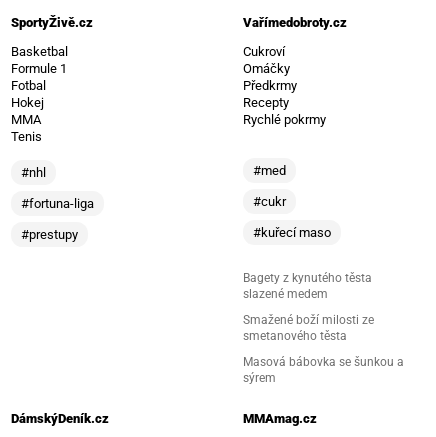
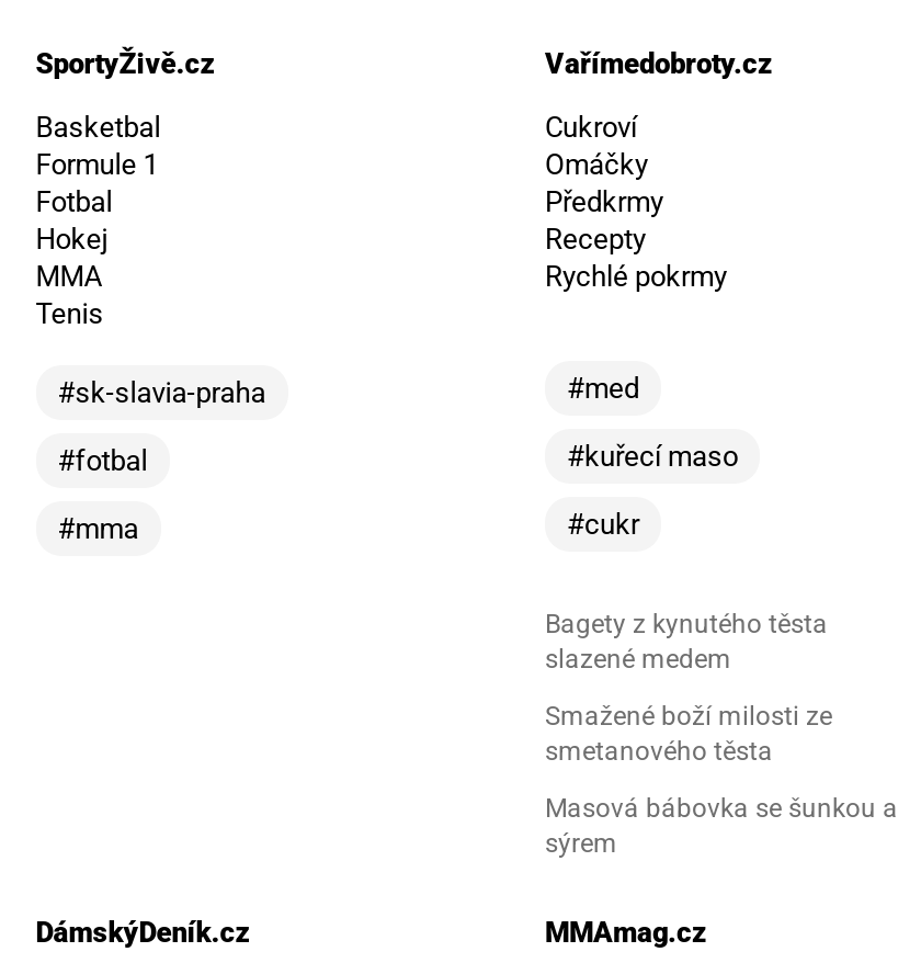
- #nhl
+ #sk-slavia-praha

- #fortuna-liga
+ #fotbal

moved down: #cukr

- #prestupy
+ #mma

moved up: #kuřecí maso
